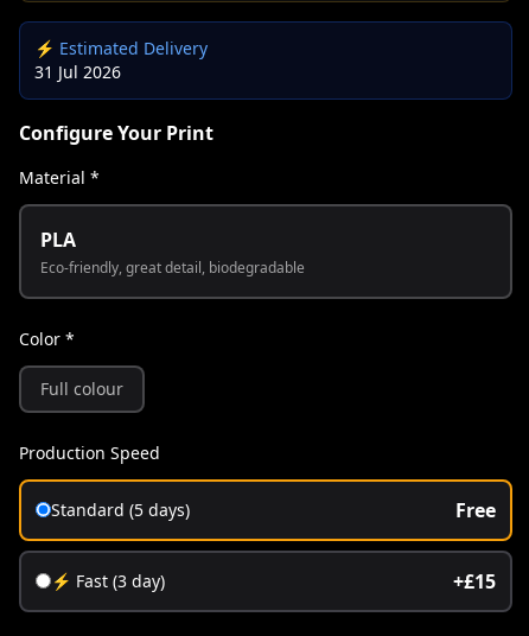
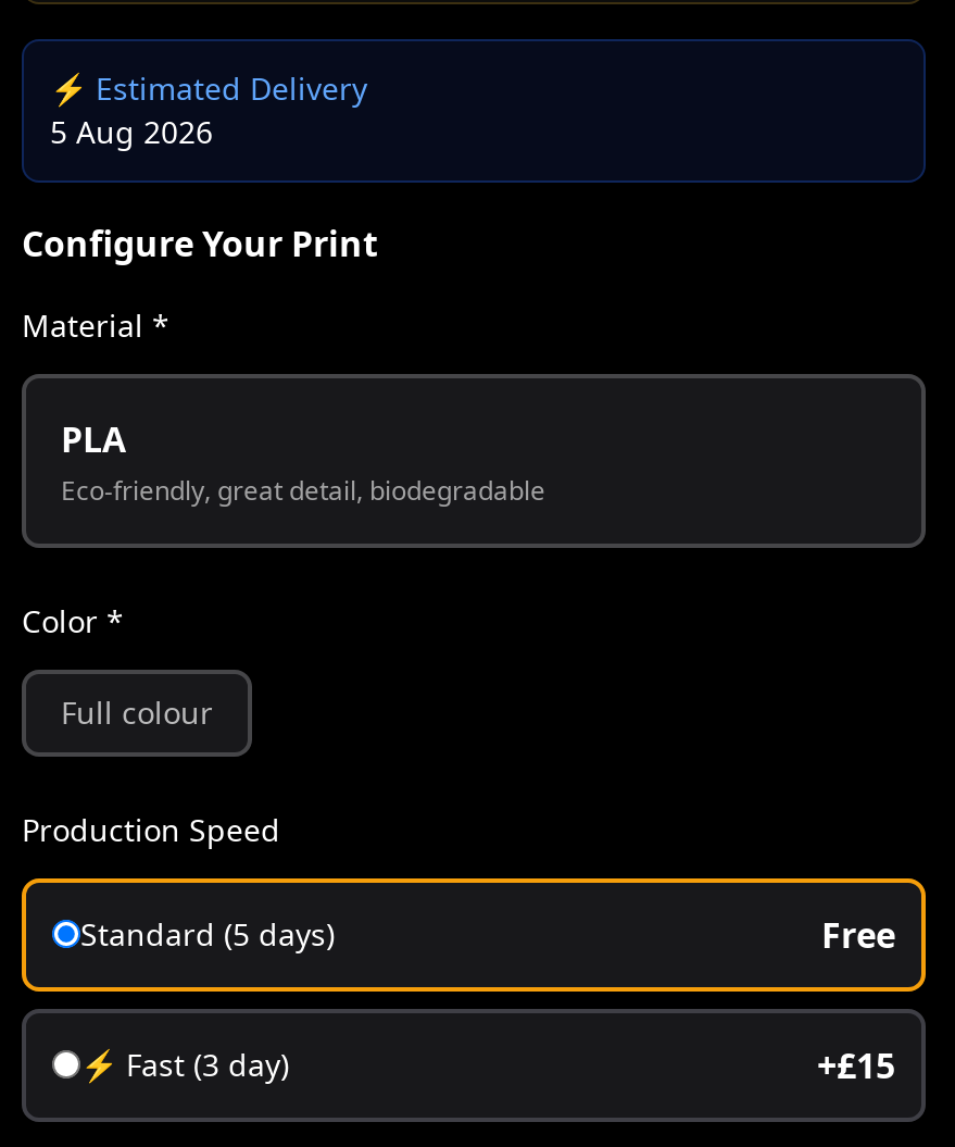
- 31 Jul 2026
+ 5 Aug 2026
